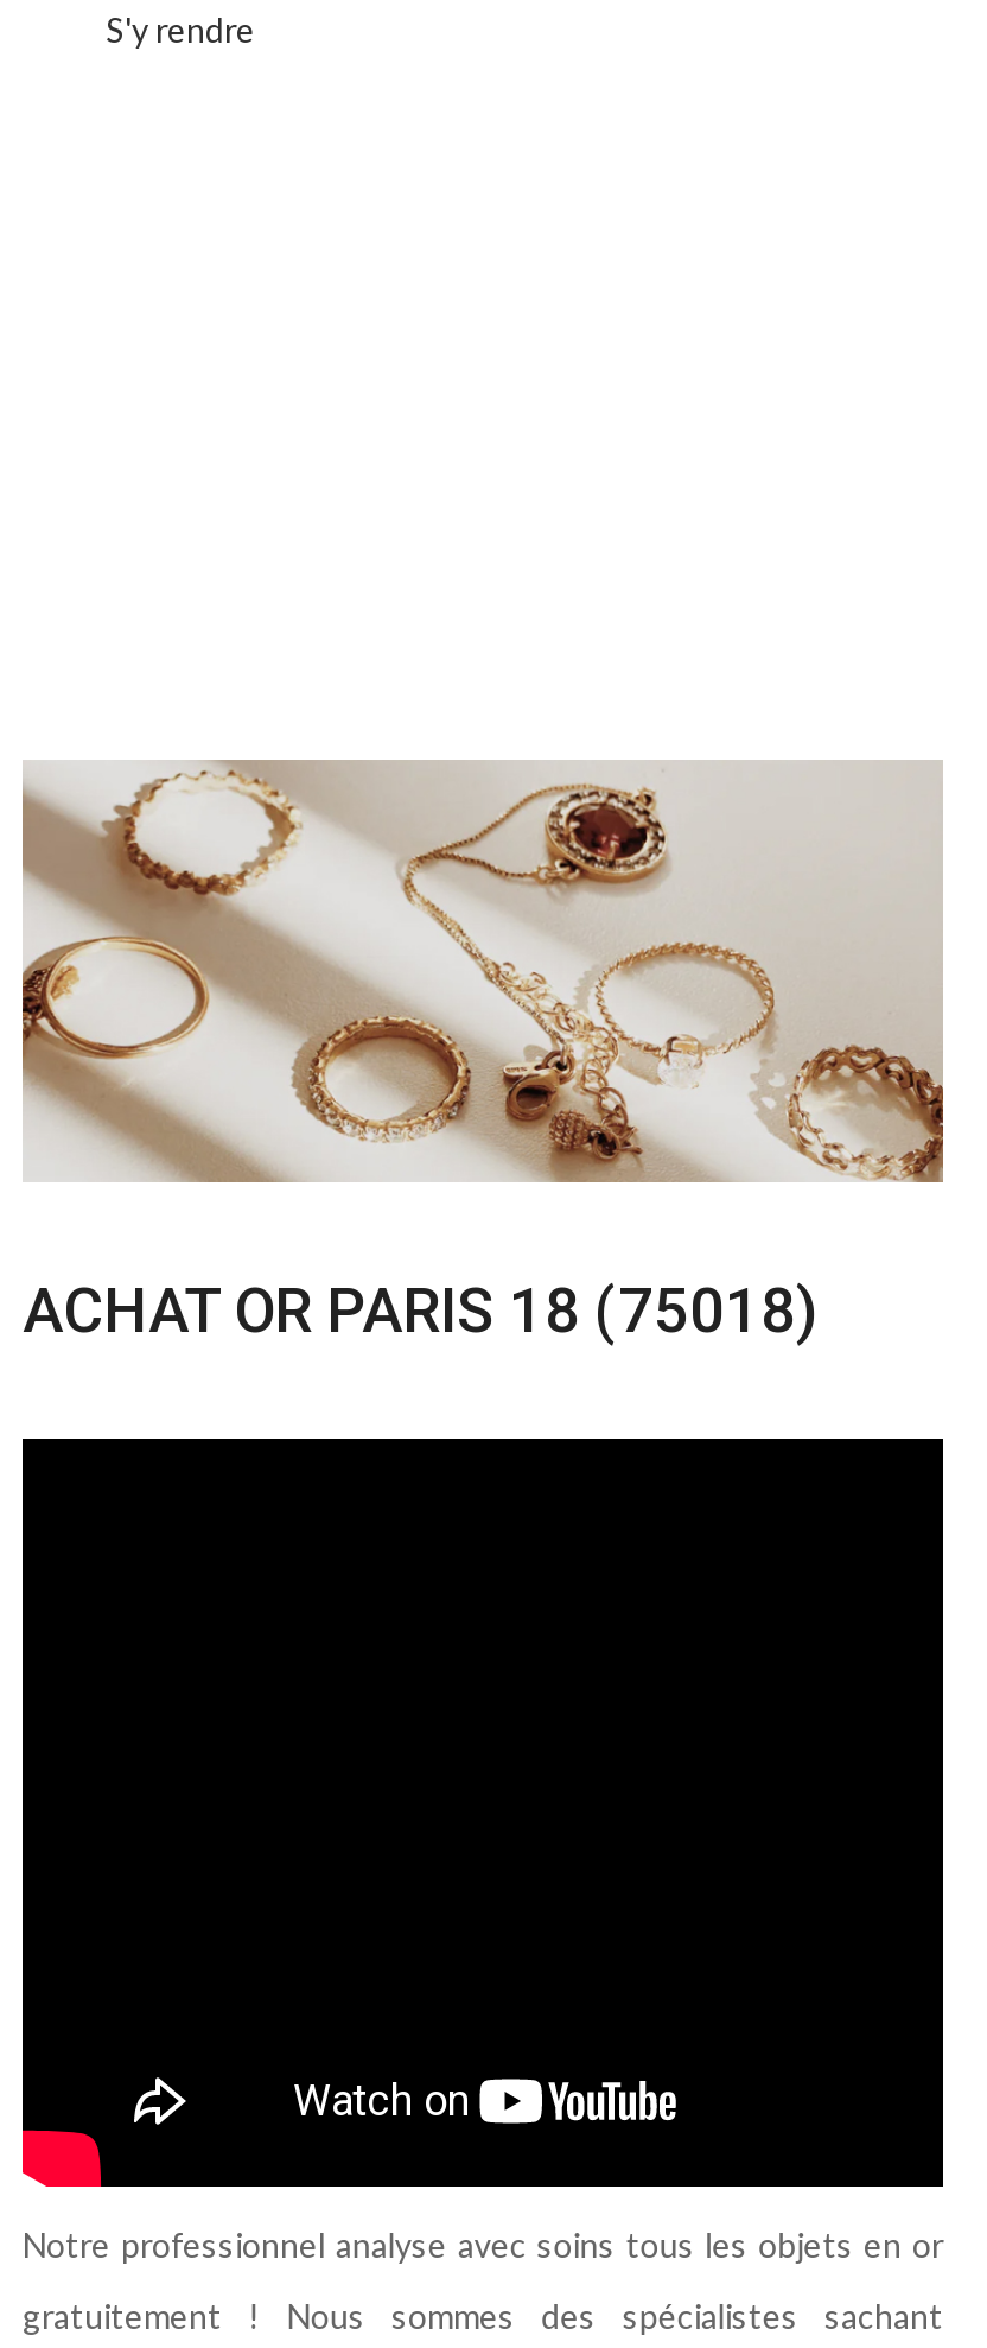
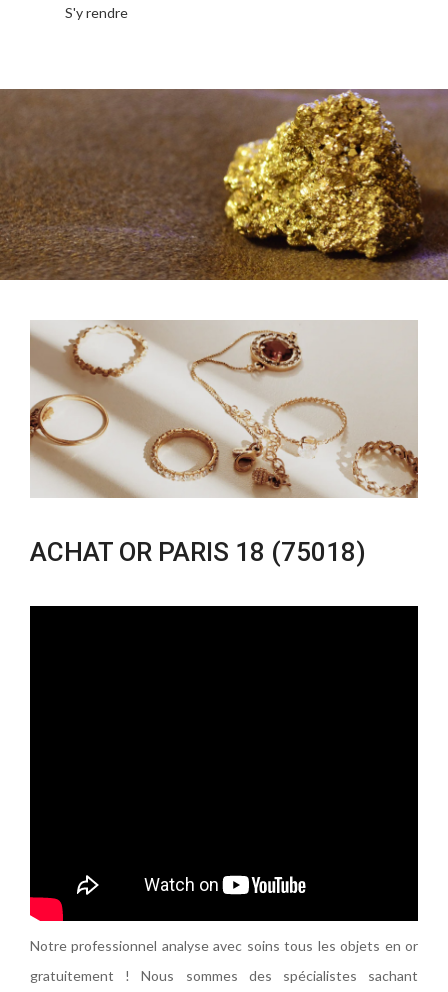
+ [image]
